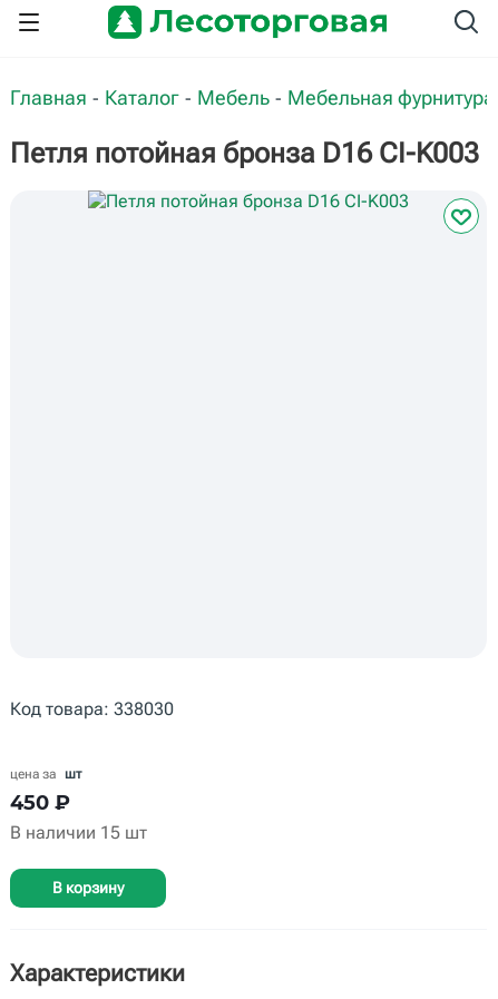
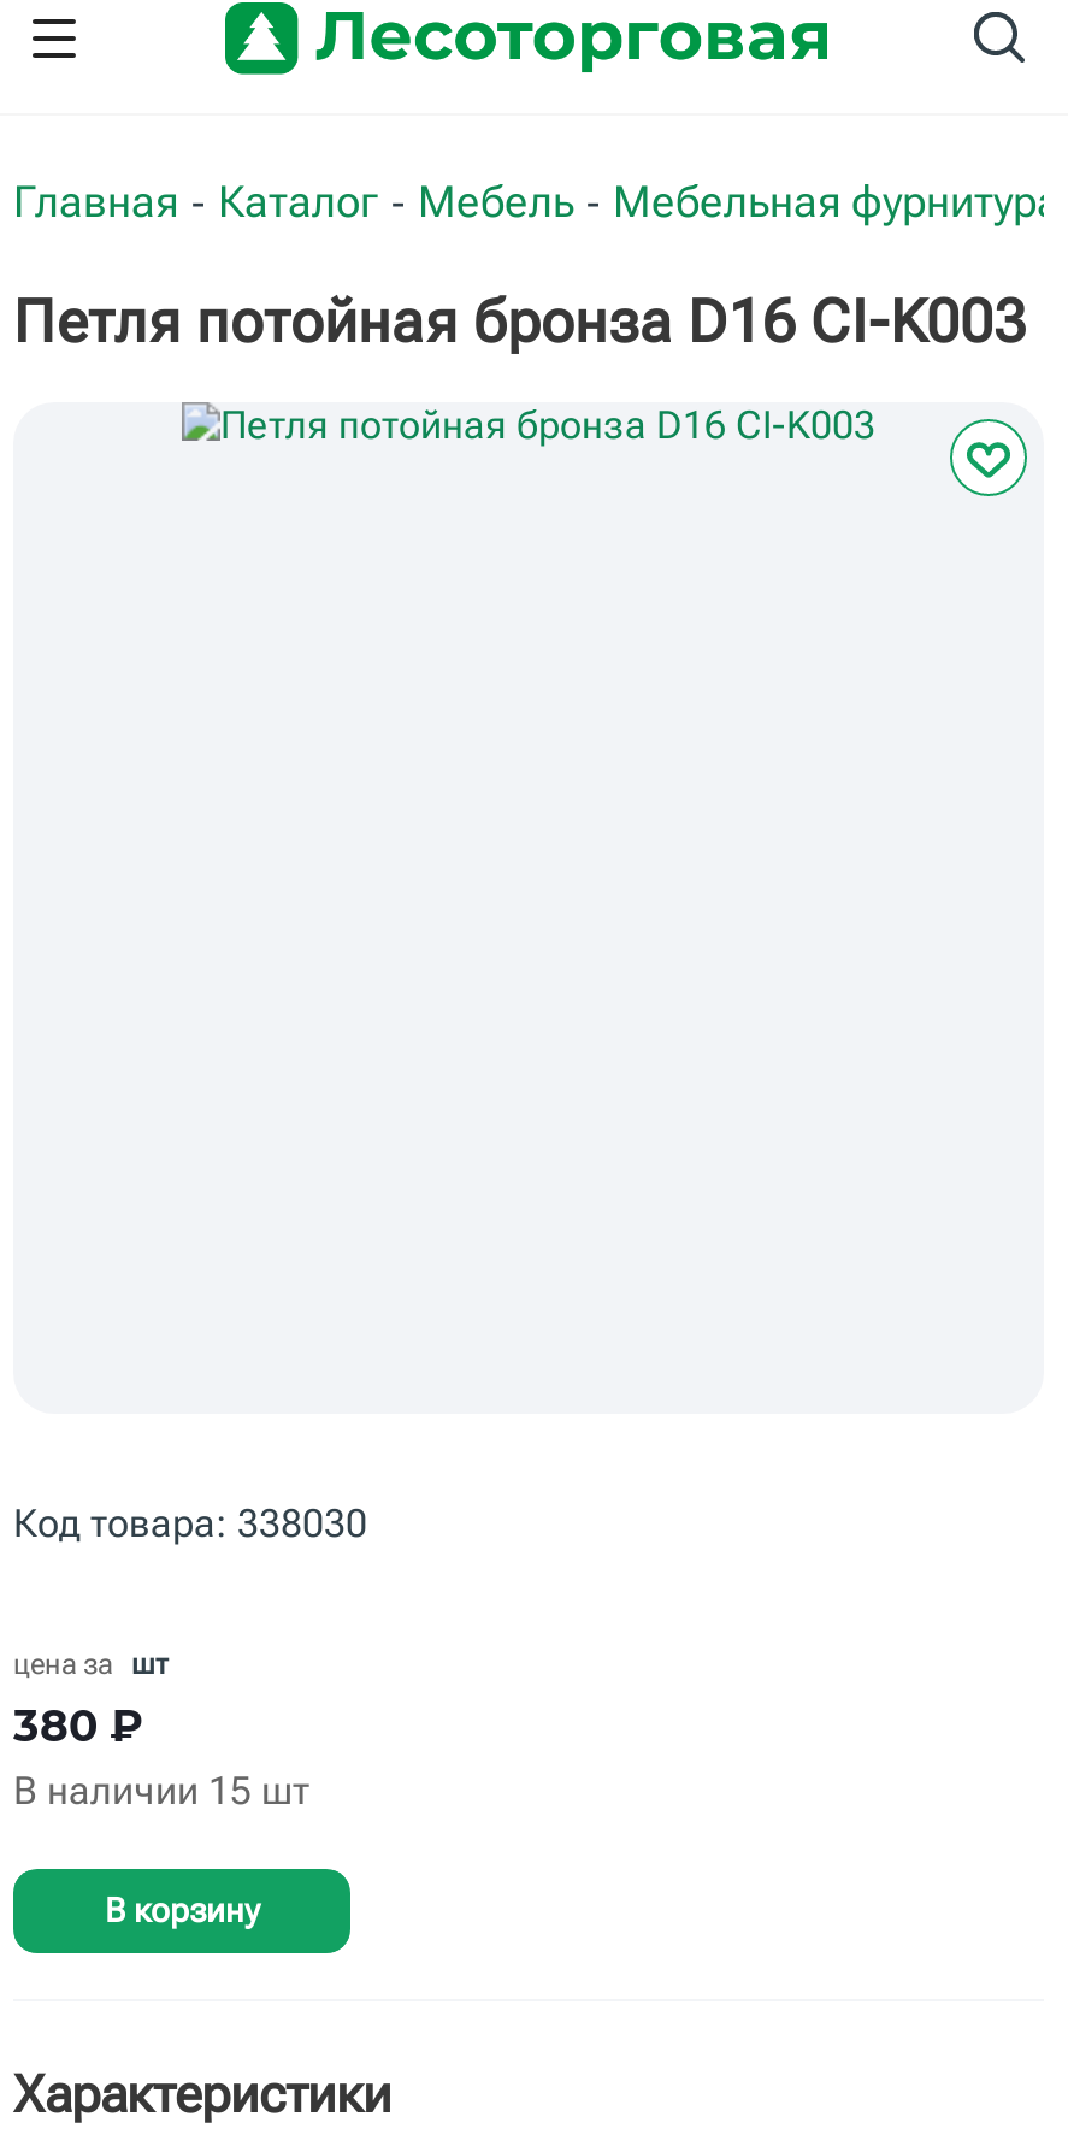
- 450 ₽
+ 380 ₽
